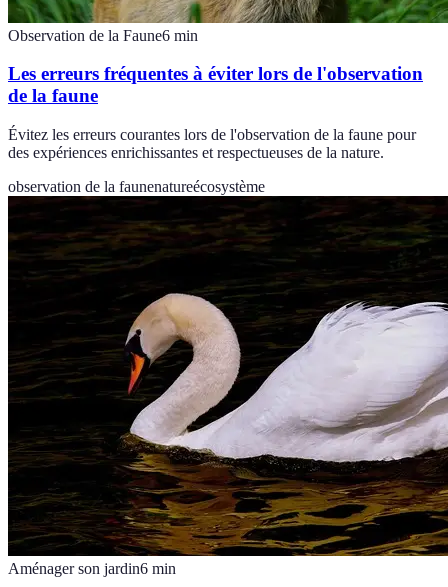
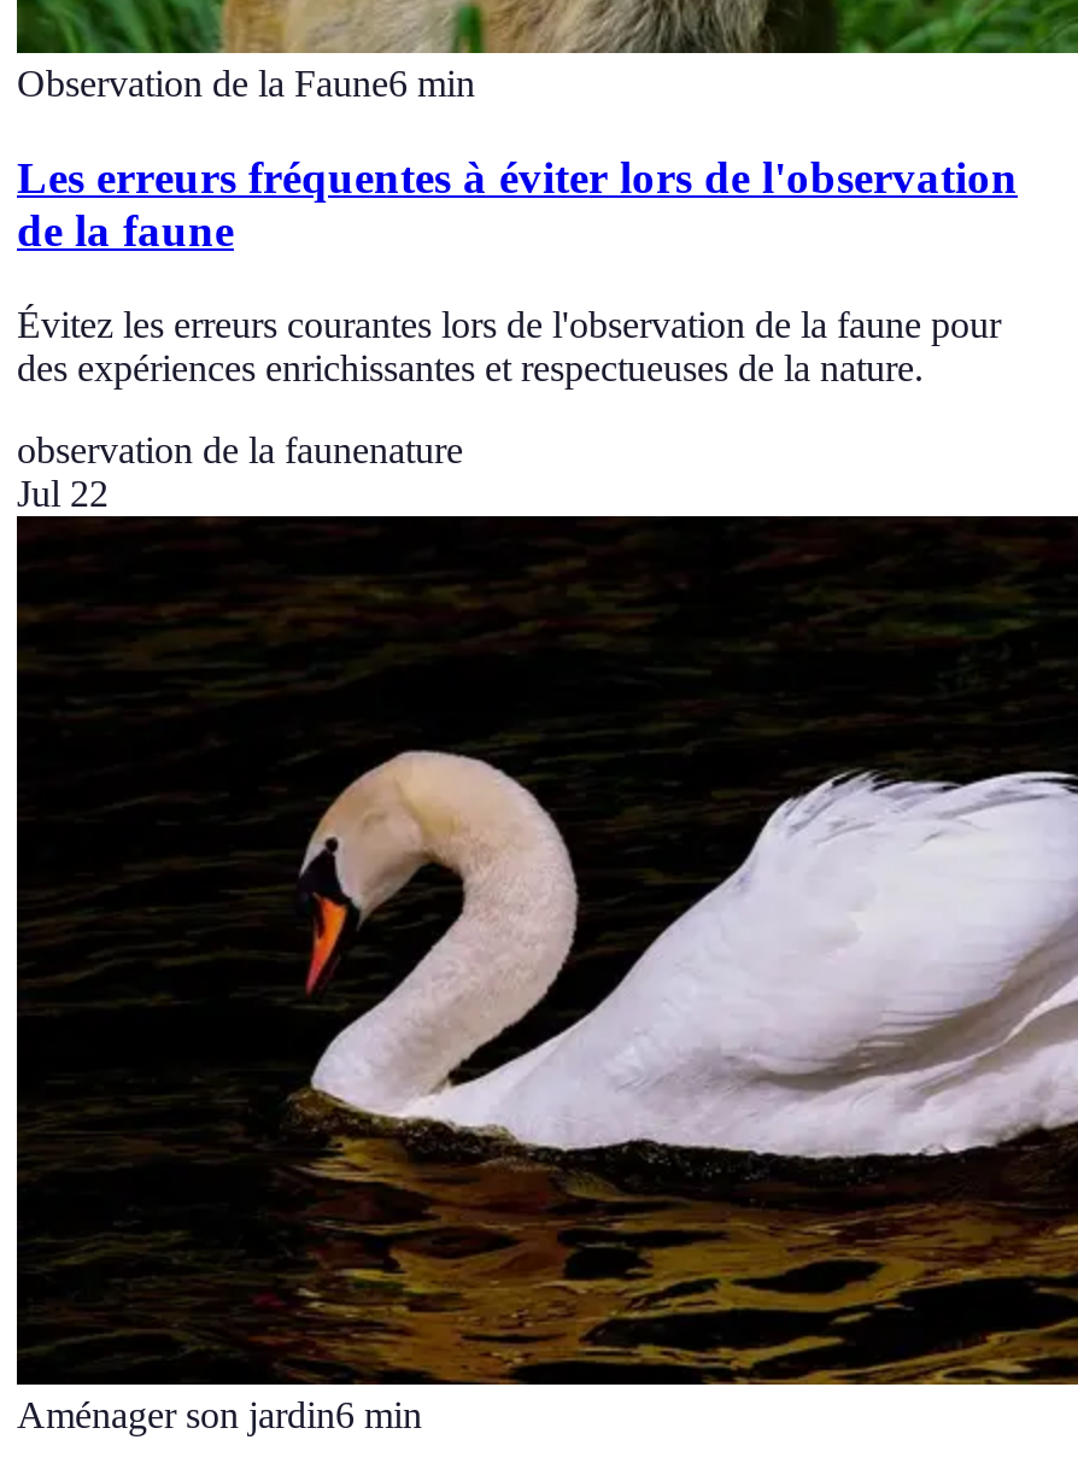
- observation de la faunenatureécosystème
+ observation de la faunenature
+ Jul 22
